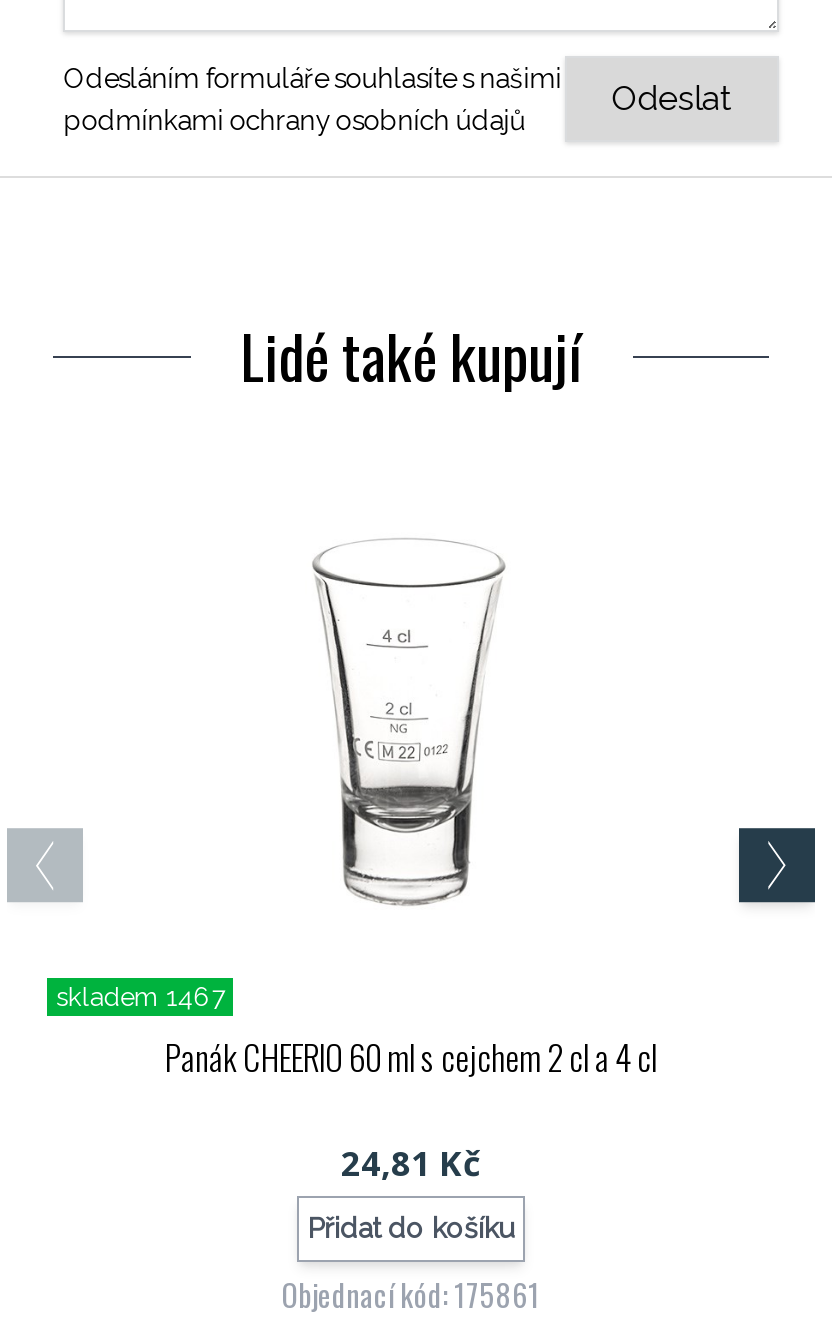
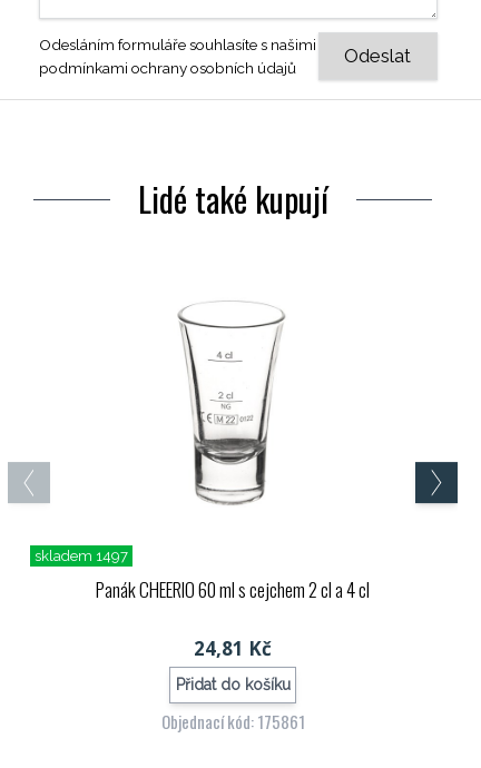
- skladem 1467
+ skladem 1497
